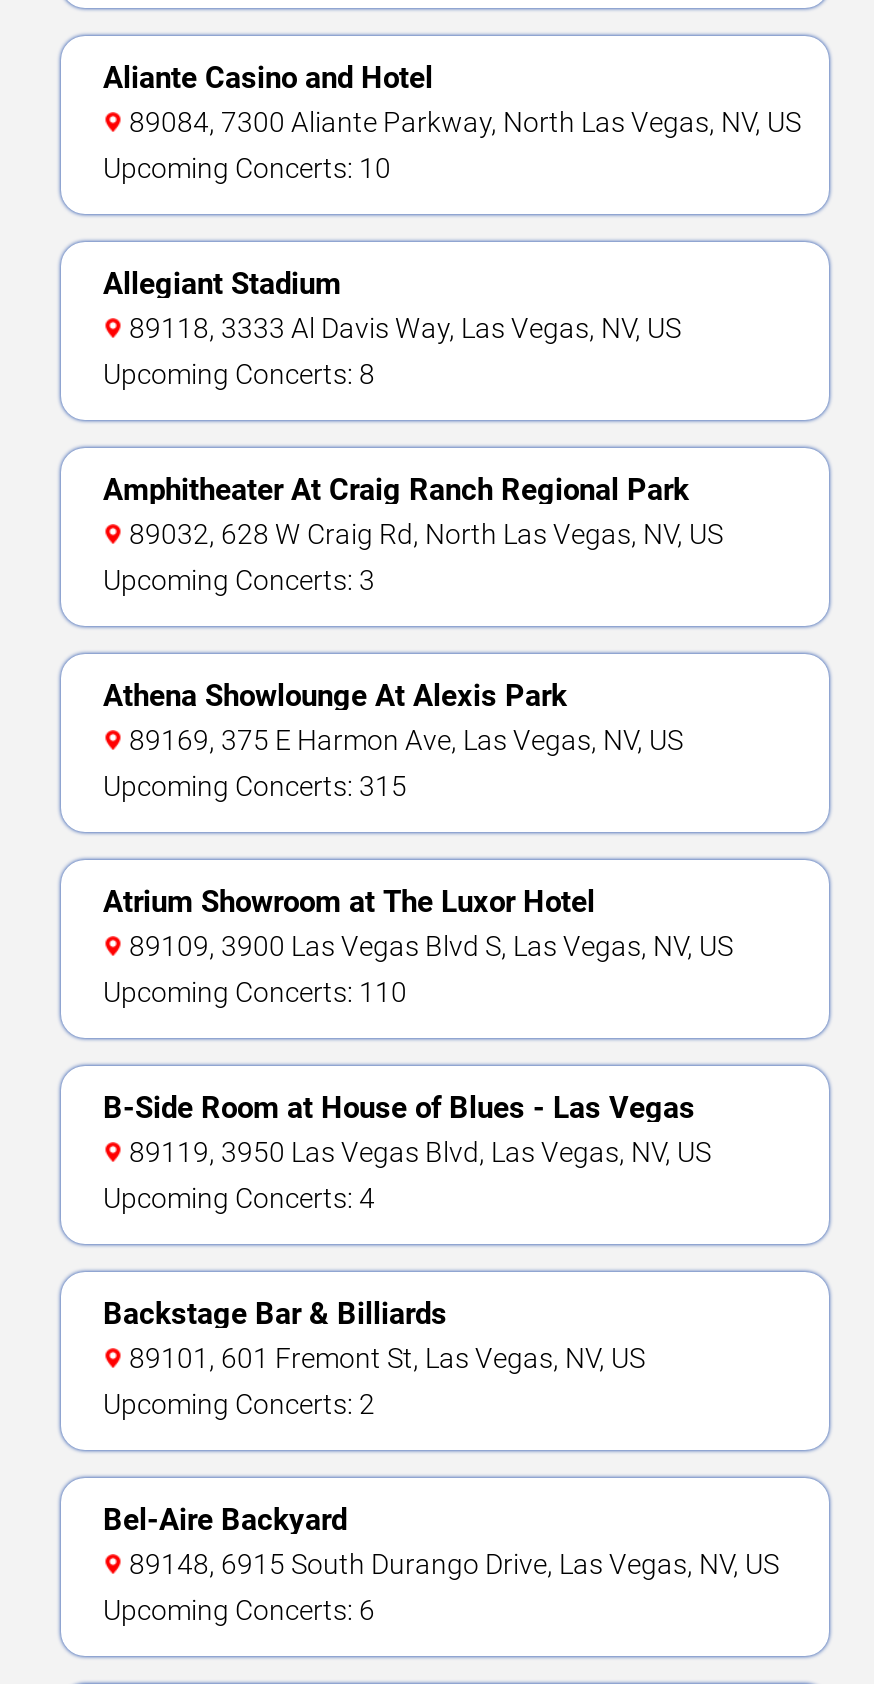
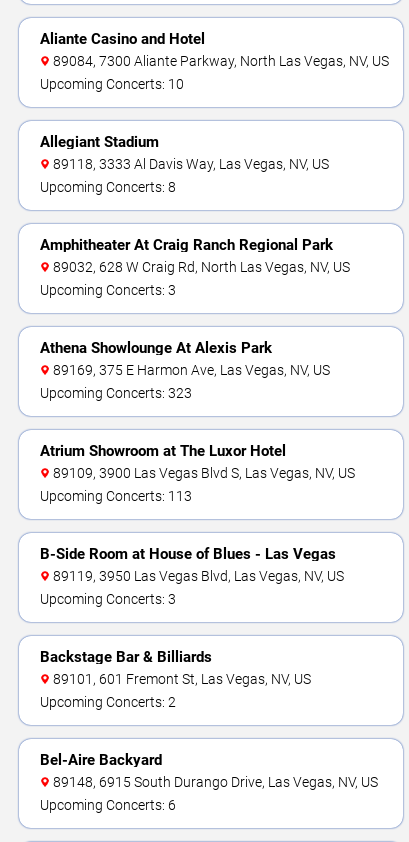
- Upcoming Concerts: 315
+ Upcoming Concerts: 323

- Upcoming Concerts: 110
+ Upcoming Concerts: 113

- Upcoming Concerts: 4
+ Upcoming Concerts: 3
